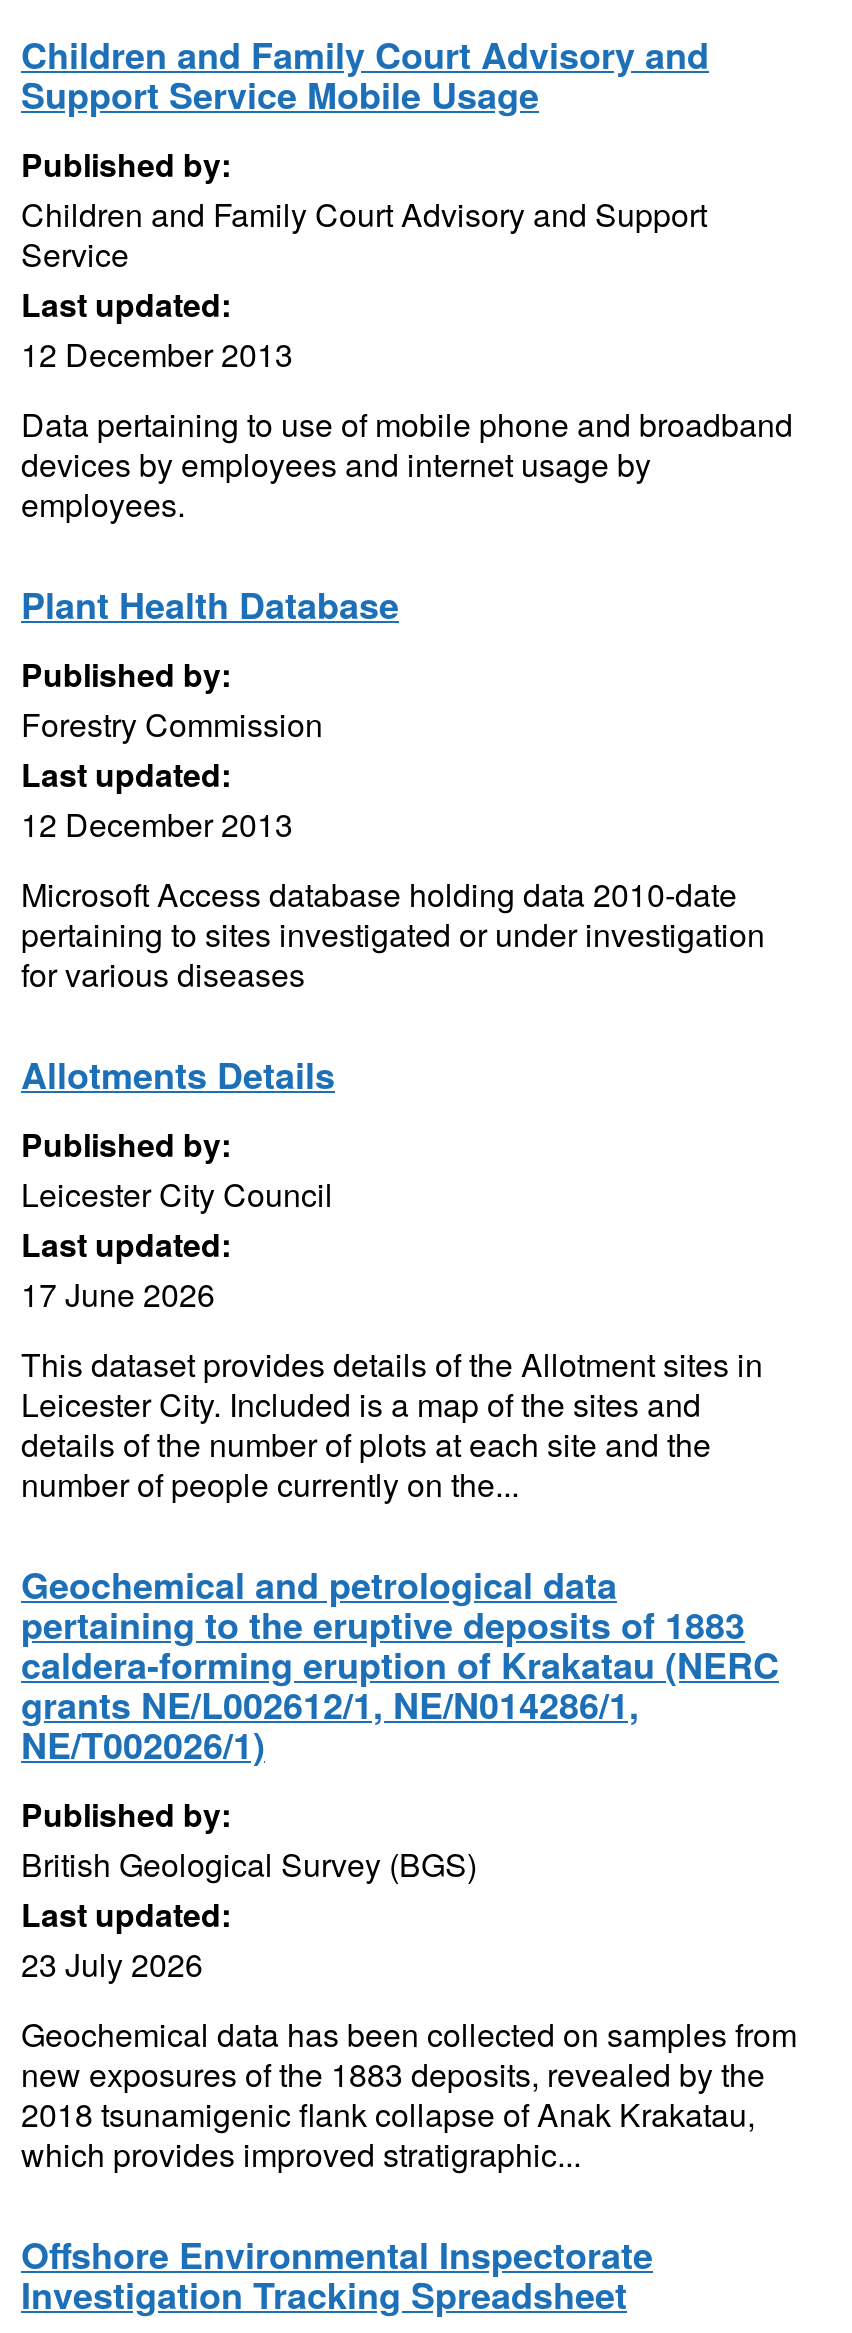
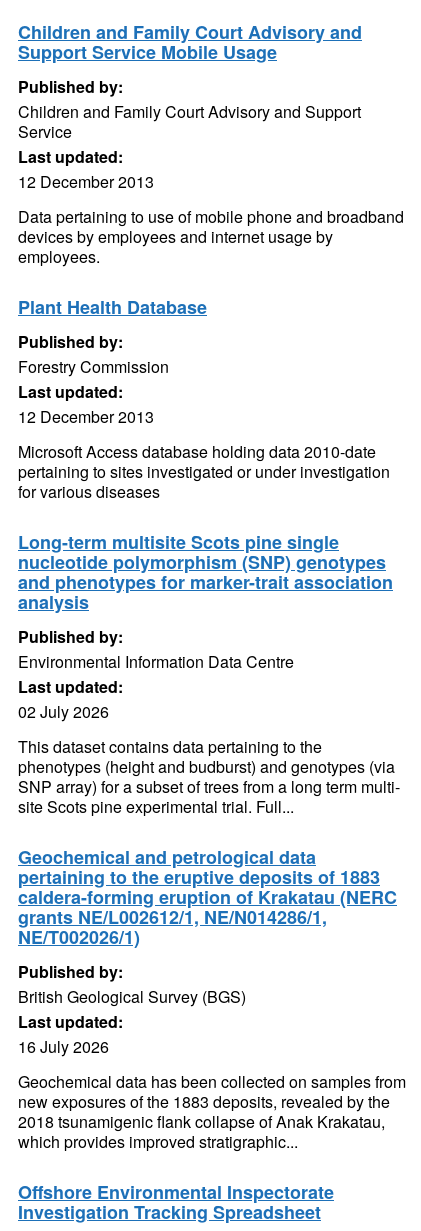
- Allotments Details
+ Long-term multisite Scots pine single
+ nucleotide polymorphism (SNP) genotypes
+ and phenotypes for marker-trait association
+ analysis

- Leicester City Council
+ Environmental Information Data Centre

- 17 June 2026
+ 02 July 2026

- This dataset provides details of the Allotment sites in
- Leicester City. Included is a map of the sites and
- details of the number of plots at each site and the
- number of people currently on the...
+ This dataset contains data pertaining to the
+ phenotypes (height and budburst) and genotypes (via
+ SNP array) for a subset of trees from a long term multi-
+ site Scots pine experimental trial. Full...

- 23 July 2026
+ 16 July 2026
